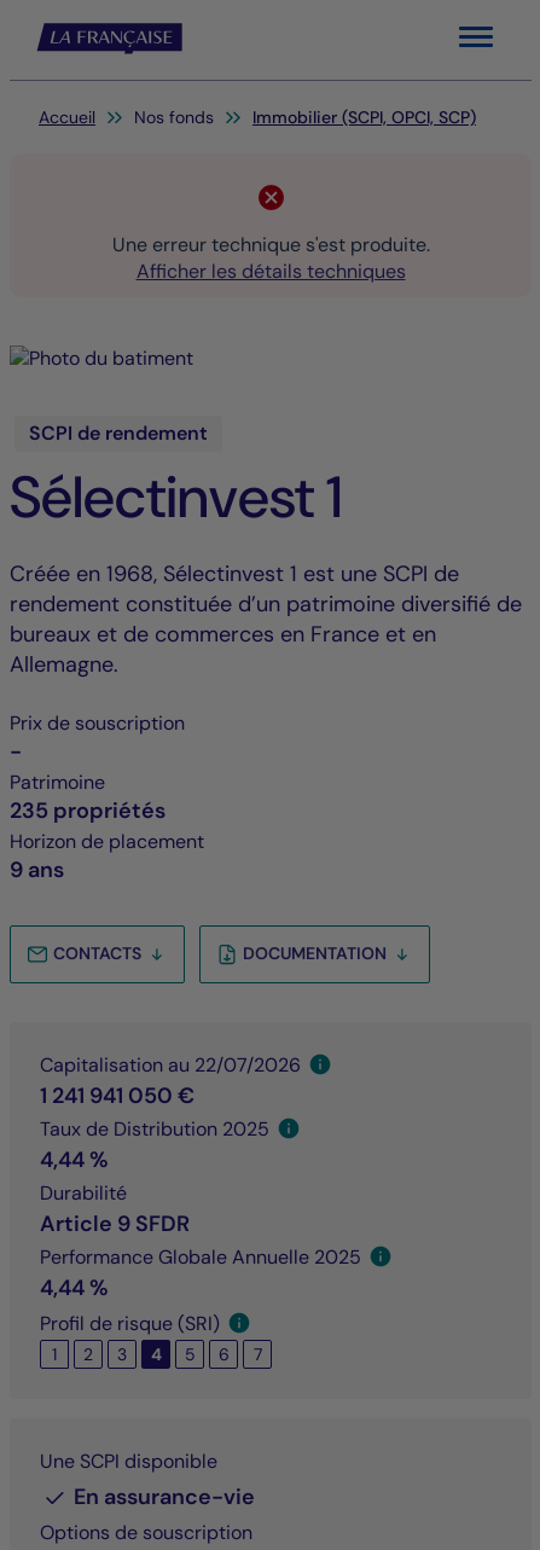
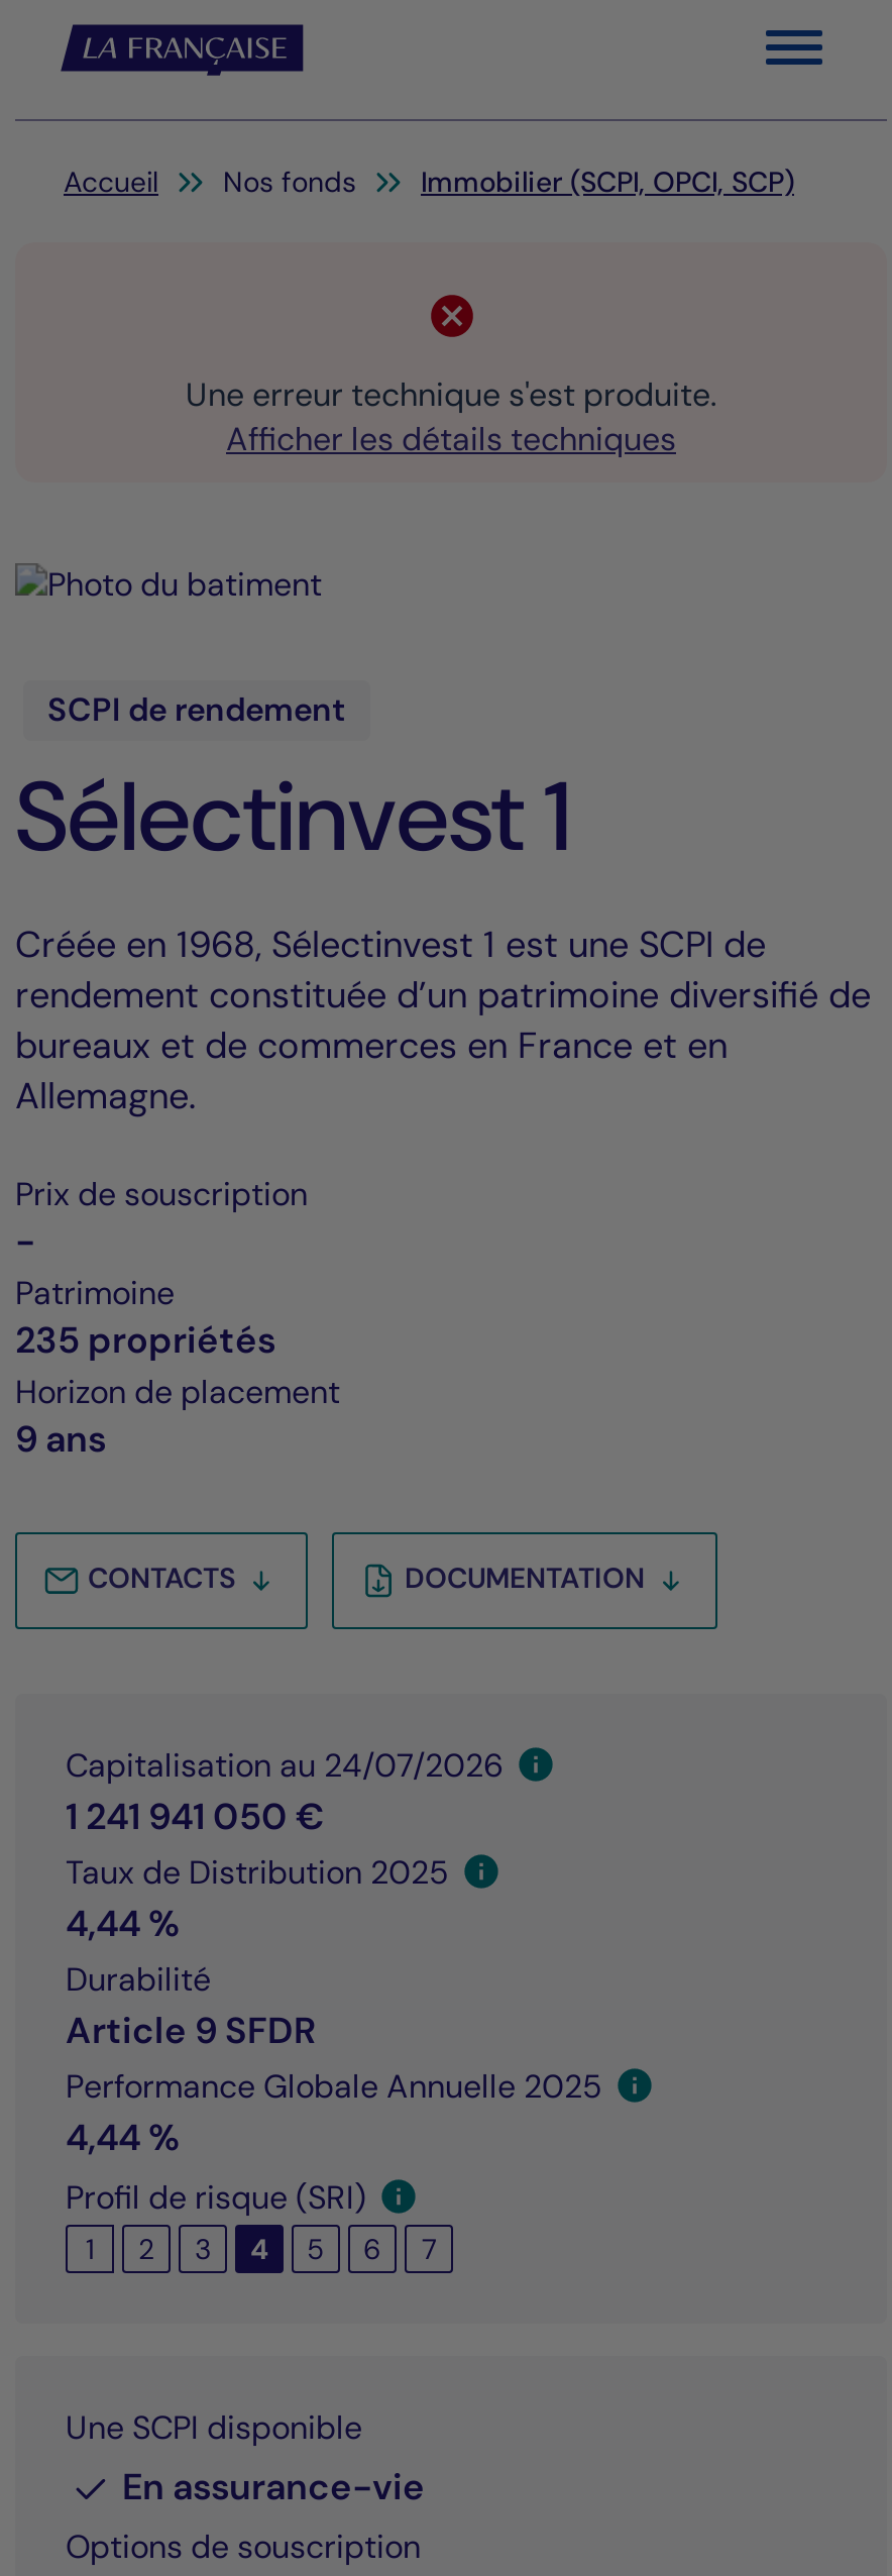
- Capitalisation au 22/07/2026
+ Capitalisation au 24/07/2026
